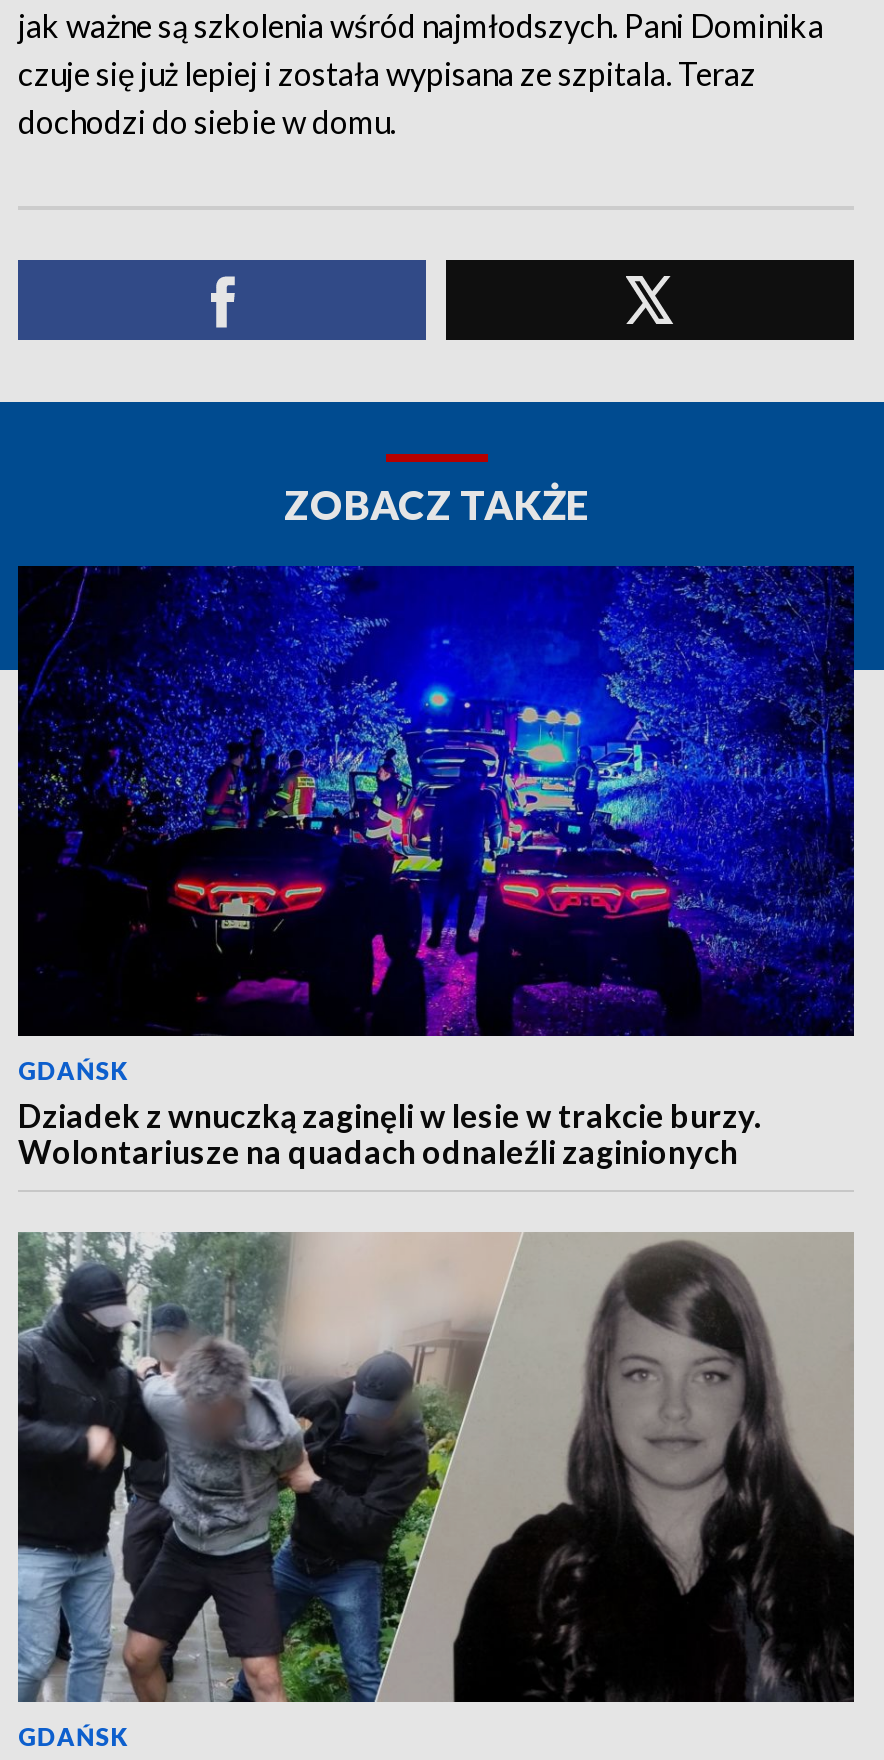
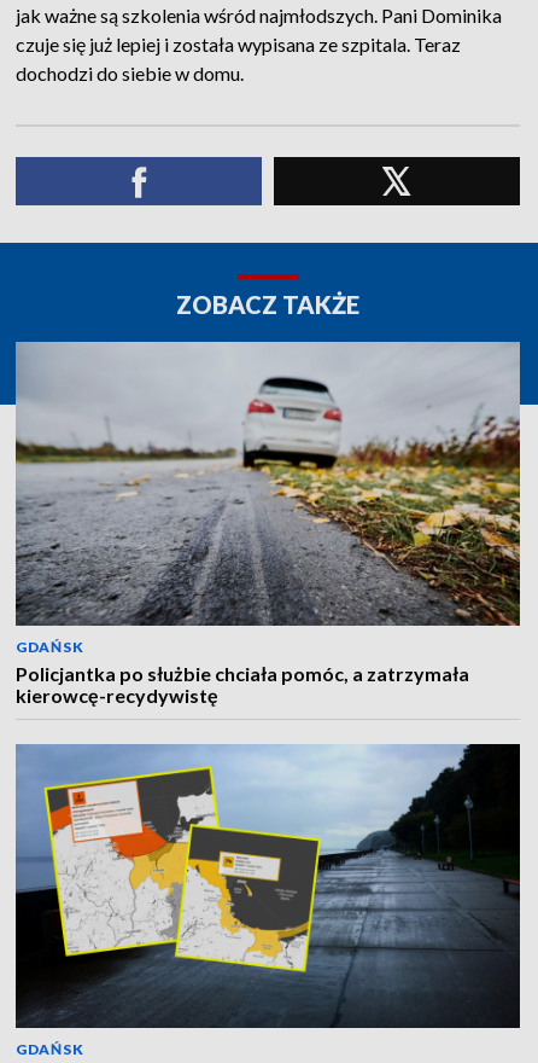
- [image]
- Dziadek z wnuczką zaginęli w lesie w trakcie burzy.
- Wolontariusze na quadach odnaleźli zaginionych
+ [image]
+ Policjantka po służbie chciała pomóc, a zatrzymała
+ kierowcę-recydywistę

- [image]
+ [image]
